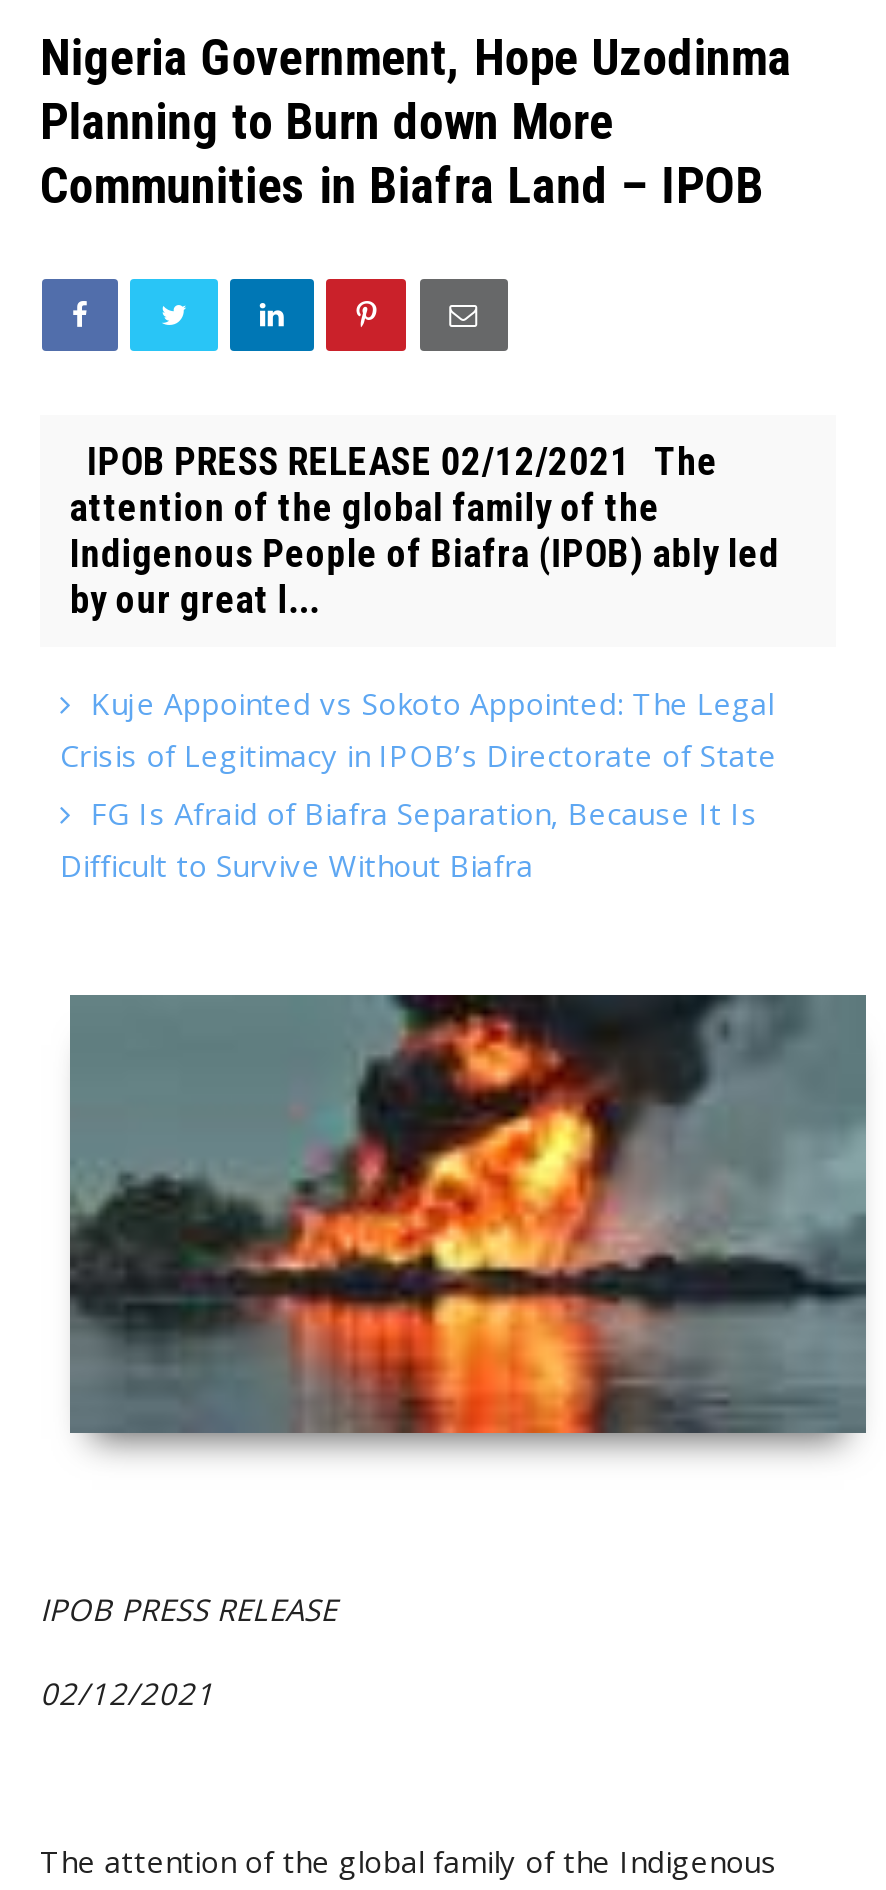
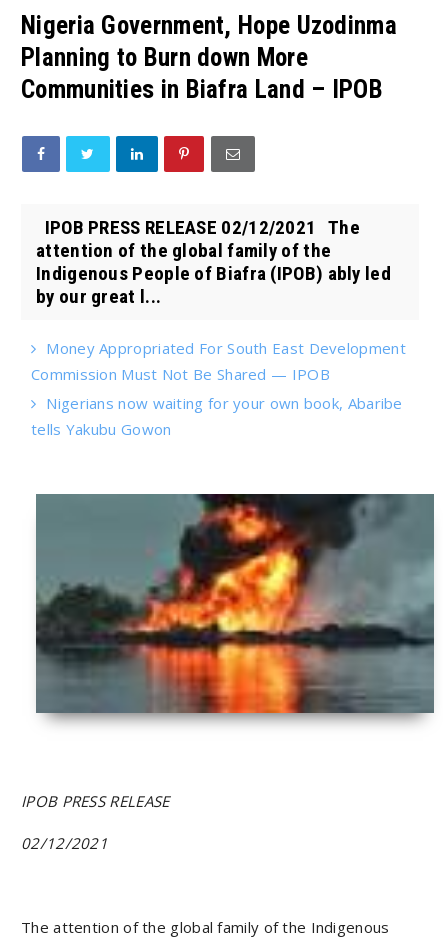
- Kuje Appointed vs Sokoto Appointed: The Legal
- Crisis of Legitimacy in IPOB’s Directorate of State
- FG Is Afraid of Biafra Separation, Because It Is
- Difficult to Survive Without Biafra
+ Money Appropriated For South East Development
+ Commission Must Not Be Shared — IPOB
+ Nigerians now waiting for your own book, Abaribe
+ tells Yakubu Gowon
